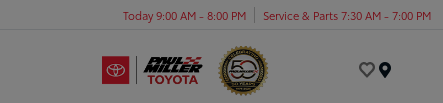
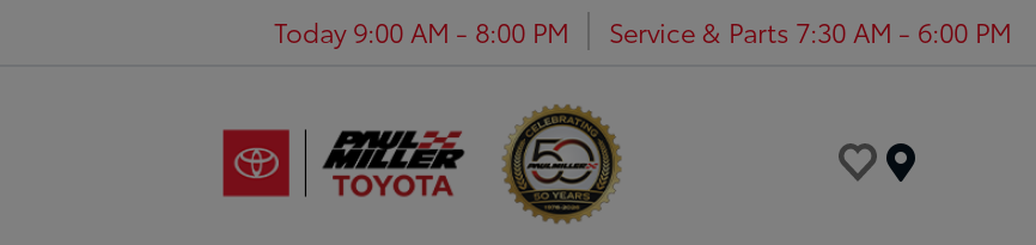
- Service & Parts 7:30 AM - 7:00 PM
+ Service & Parts 7:30 AM - 6:00 PM
